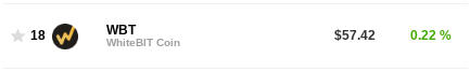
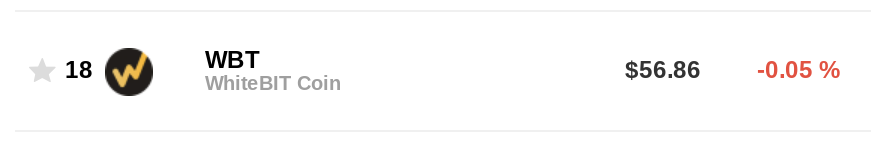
- $57.42
+ $56.86

- 0.22 %
+ -0.05 %
